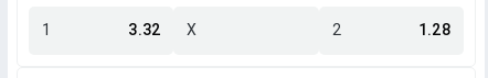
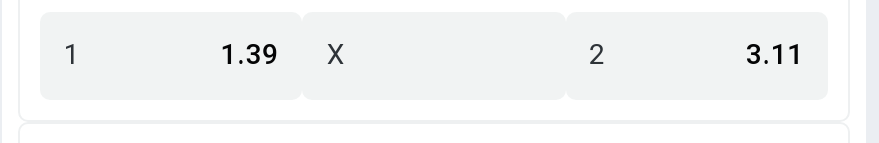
- 3.32 X
+ 1.39 X

- 1.28
+ 3.11
